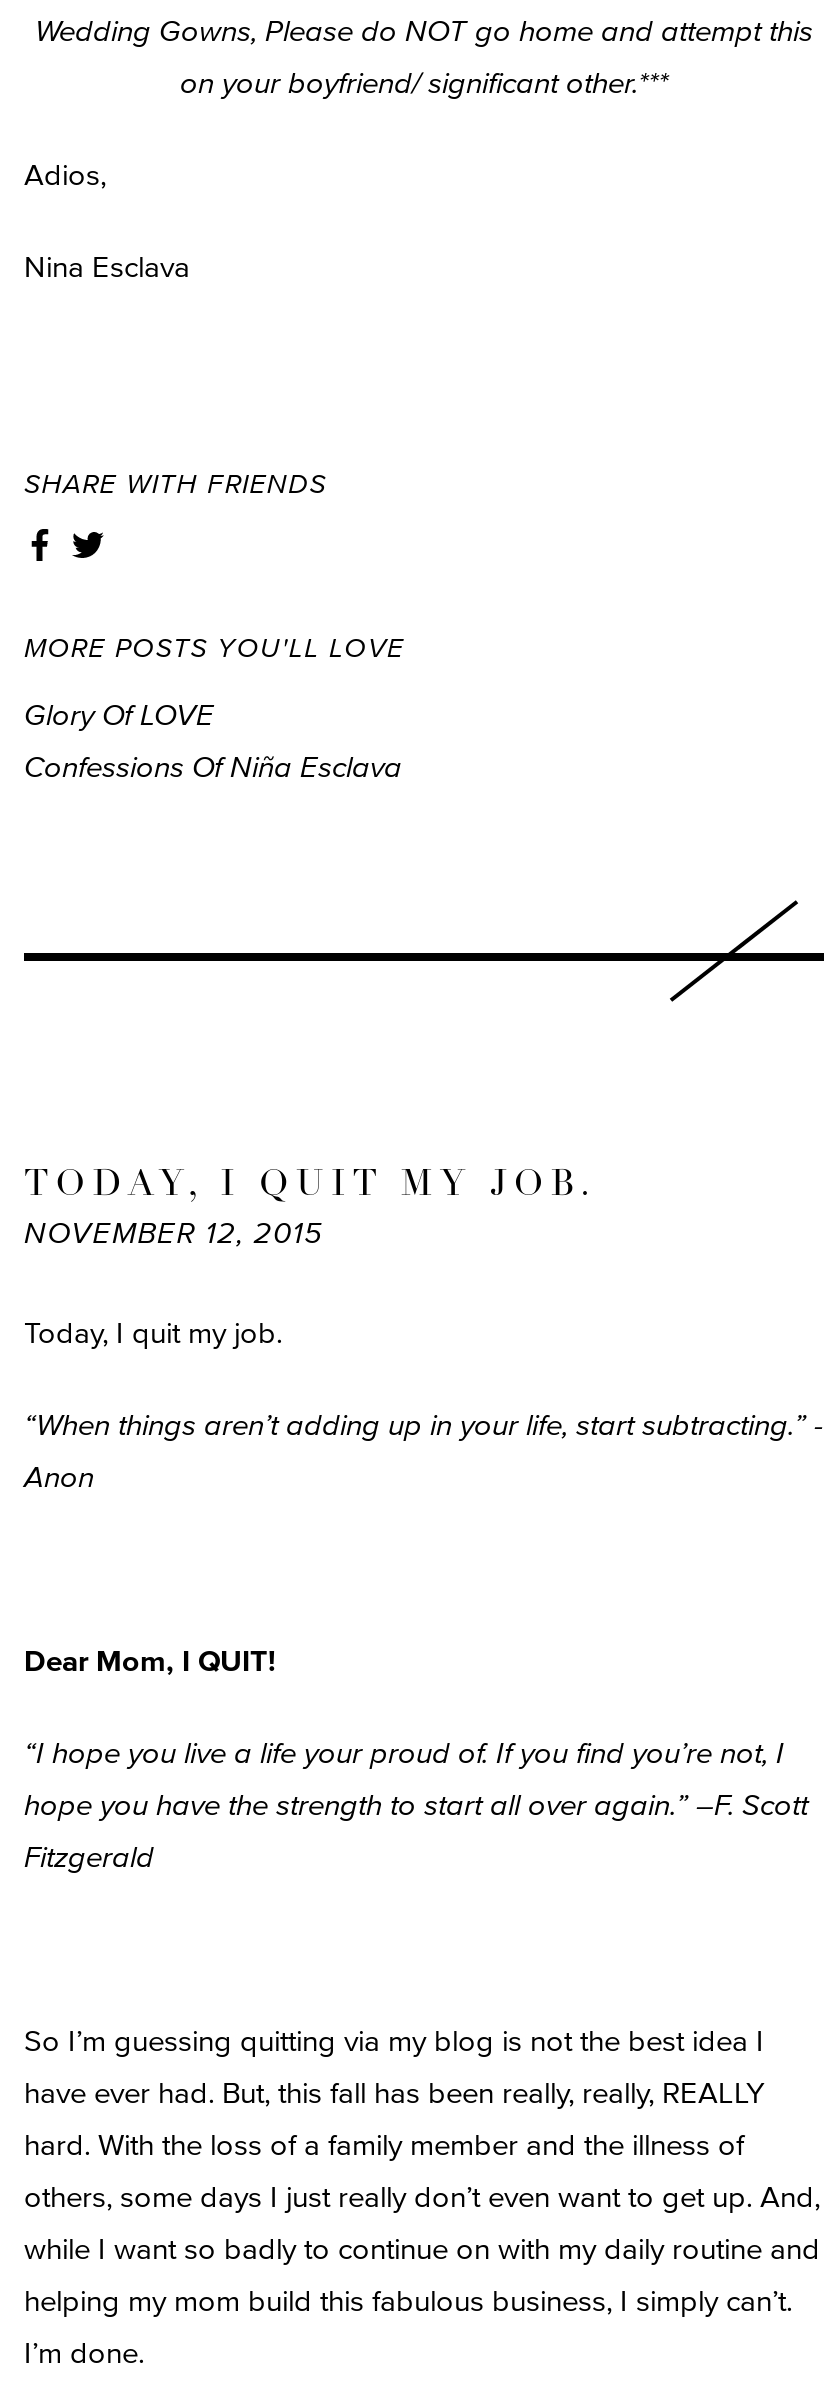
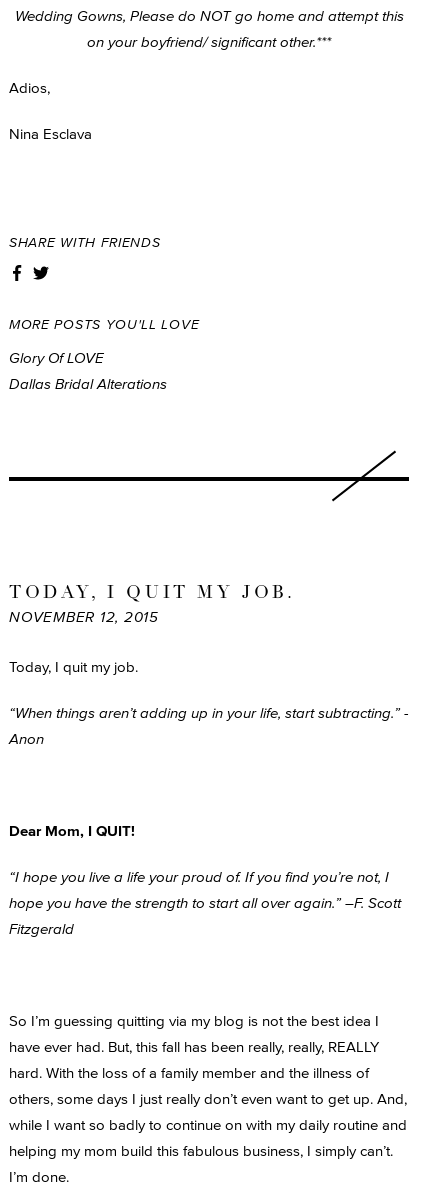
- Confessions Of Niña Esclava
+ Dallas Bridal Alterations
